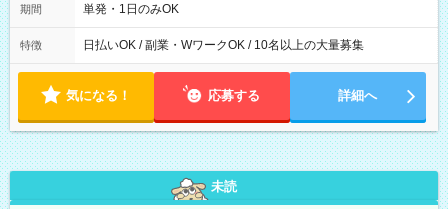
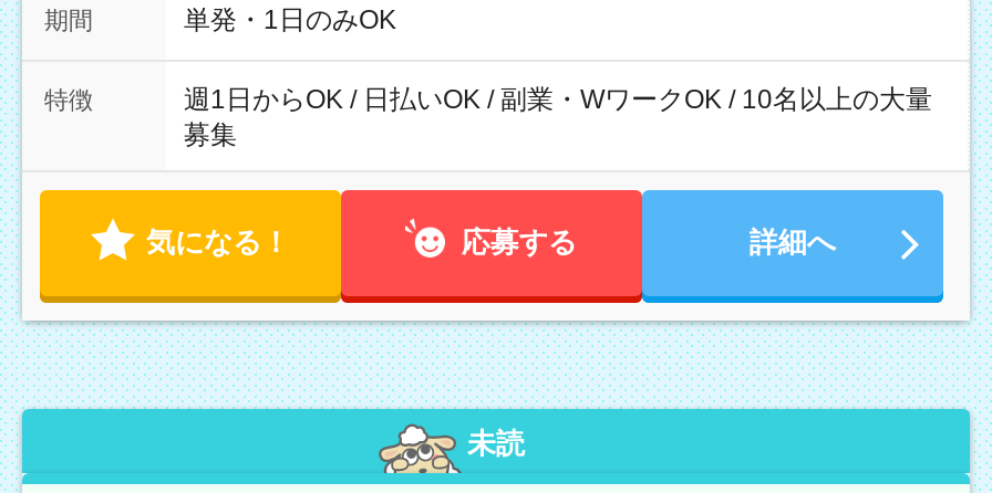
- 日払いOK / 副業・WワークOK / 10名以上の大量募集
+ 週1日からOK / 日払いOK / 副業・WワークOK / 10名以上の大量
+ 募集
